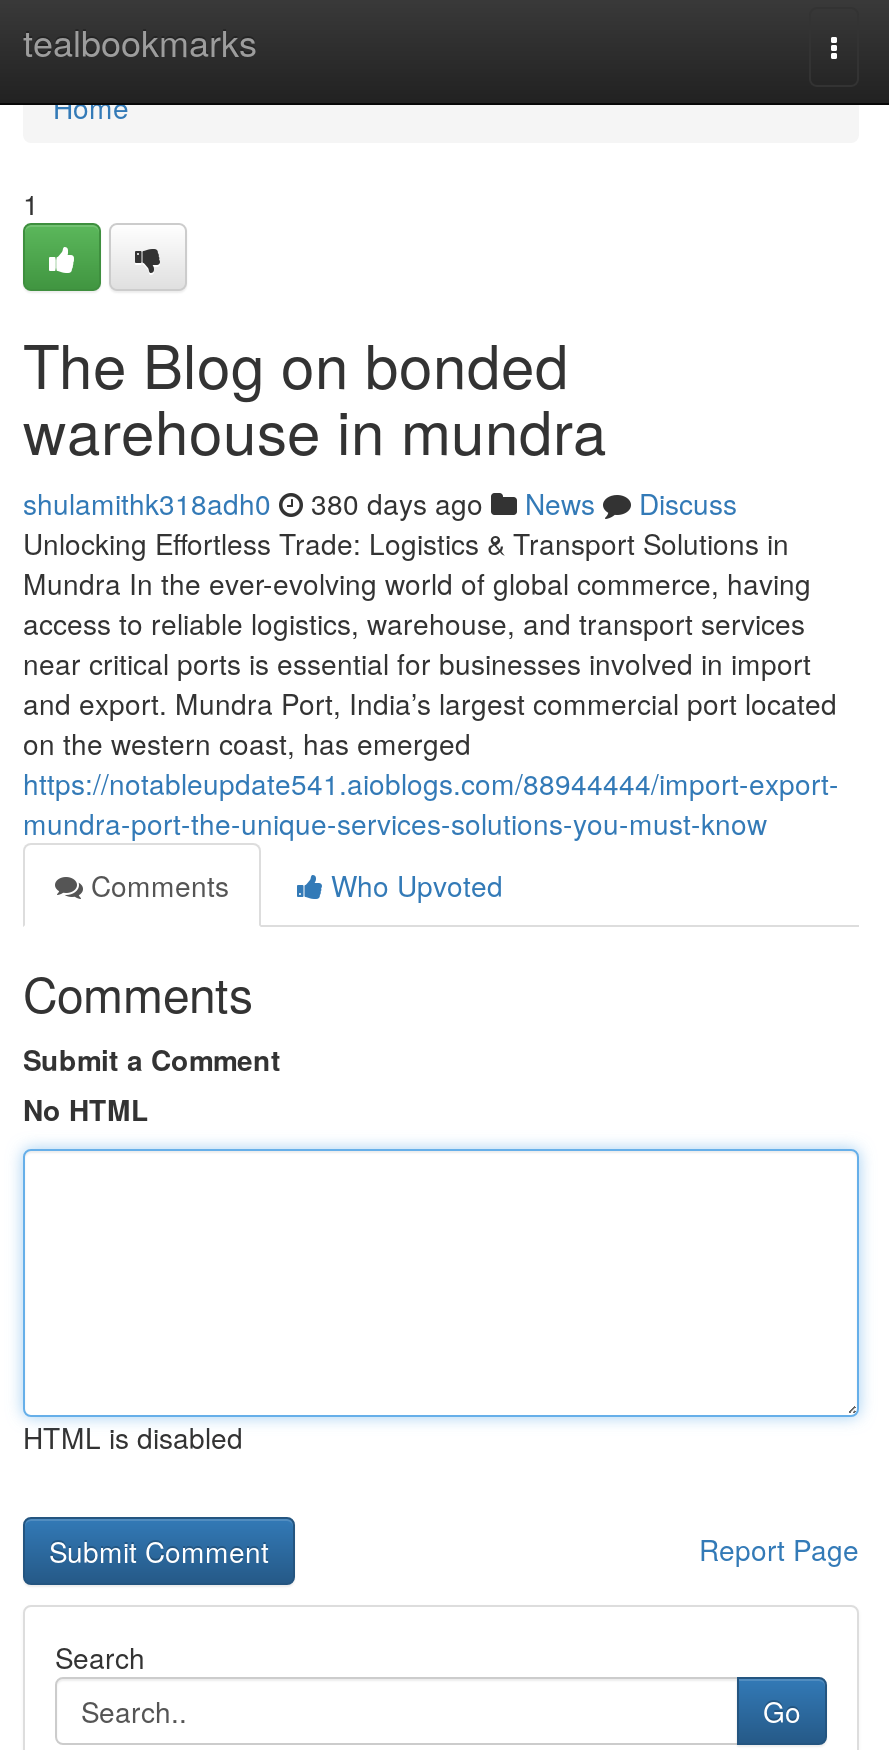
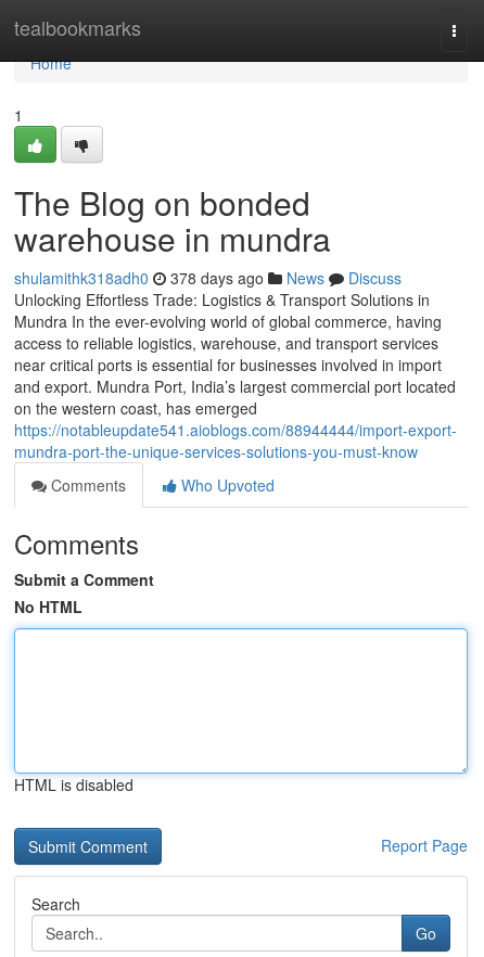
- shulamithk318adh0 380 days ago News Discuss
+ shulamithk318adh0 378 days ago News Discuss
